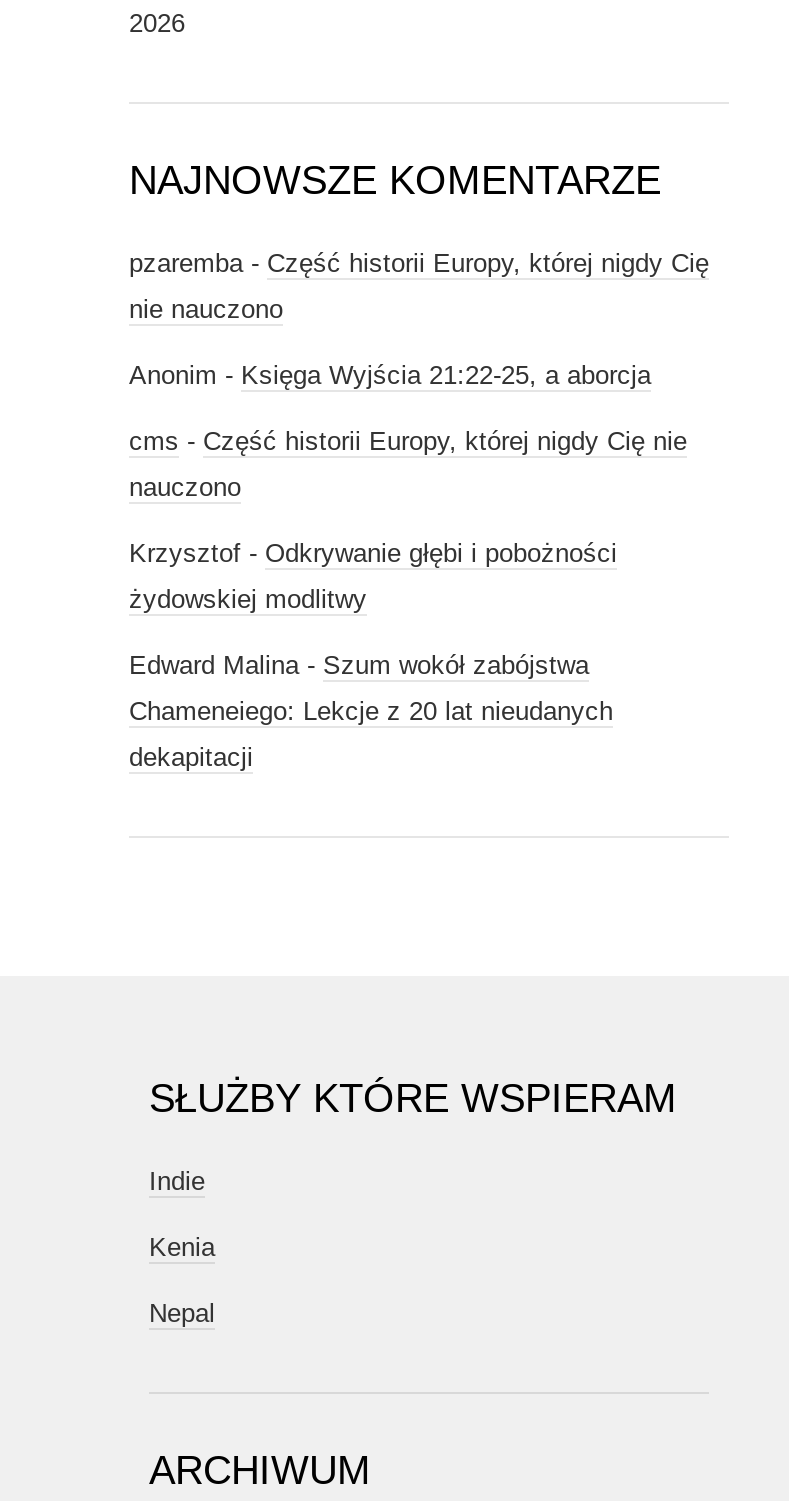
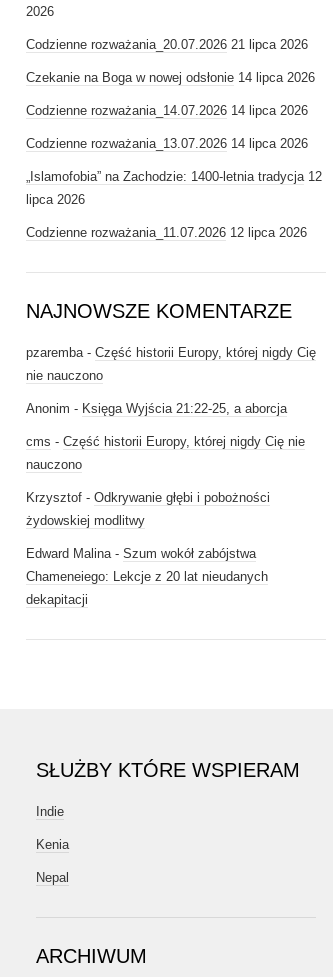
+ Codzienne rozważania_20.07.2026 21 lipca 2026
+ Czekanie na Boga w nowej odsłonie 14 lipca 2026
+ Codzienne rozważania_14.07.2026 14 lipca 2026
+ Codzienne rozważania_13.07.2026 14 lipca 2026
+ „Islamofobia” na Zachodzie: 1400-letnia tradycja 12
+ lipca 2026
+ Codzienne rozważania_11.07.2026 12 lipca 2026
